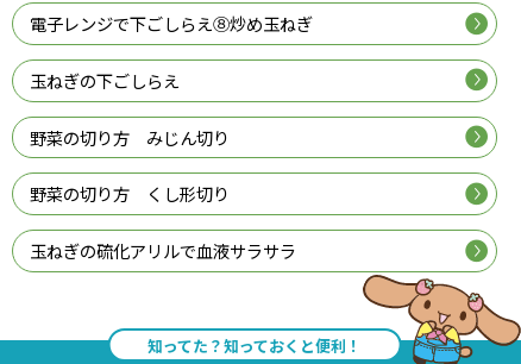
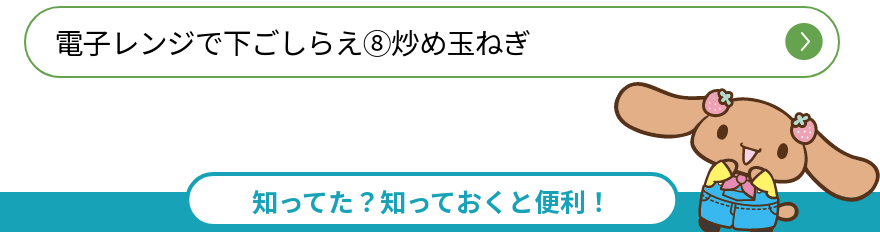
- 玉ねぎの下ごしらえ
- 野菜の切り方 みじん切り
- 野菜の切り方 くし形切り
- 玉ねぎの硫化アリルで血液サラサラ
